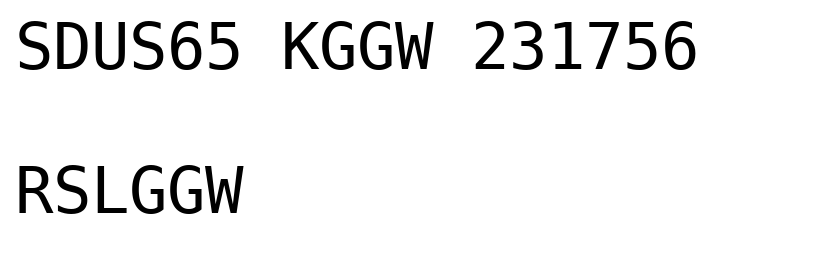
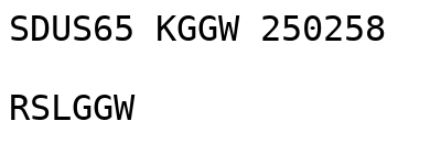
- SDUS65 KGGW 231756
+ SDUS65 KGGW 250258
